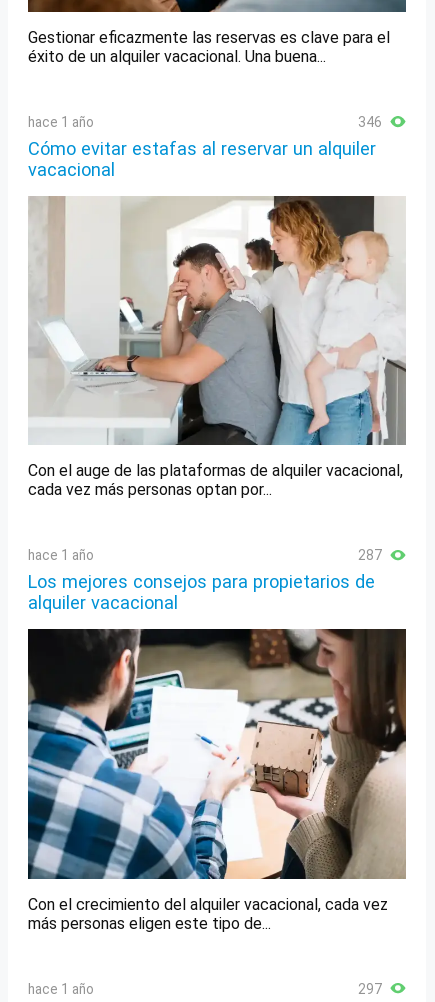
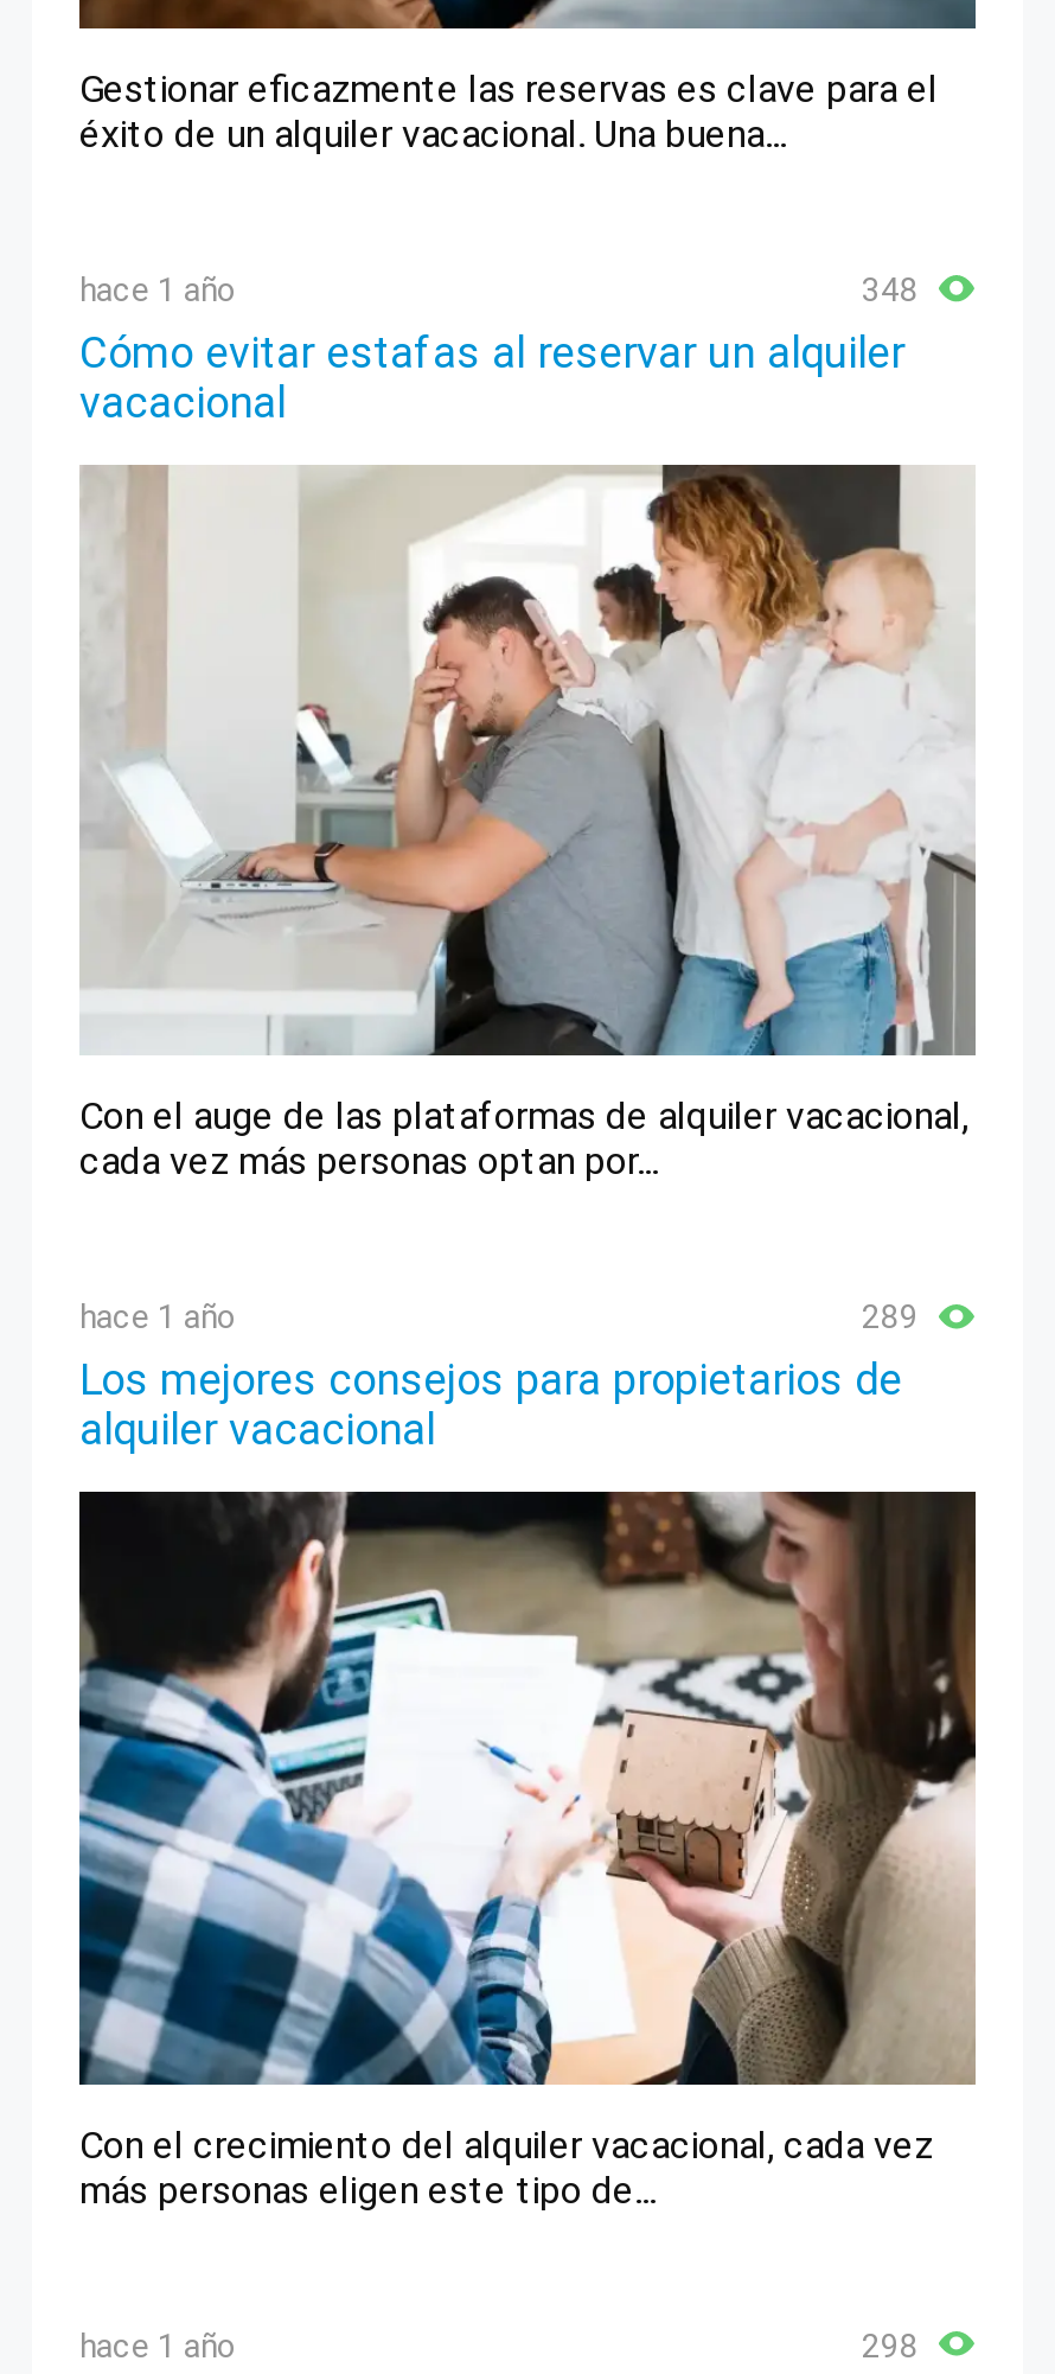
- 346
+ 348

- 287
+ 289

- 297
+ 298
